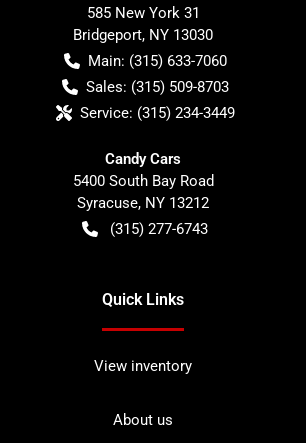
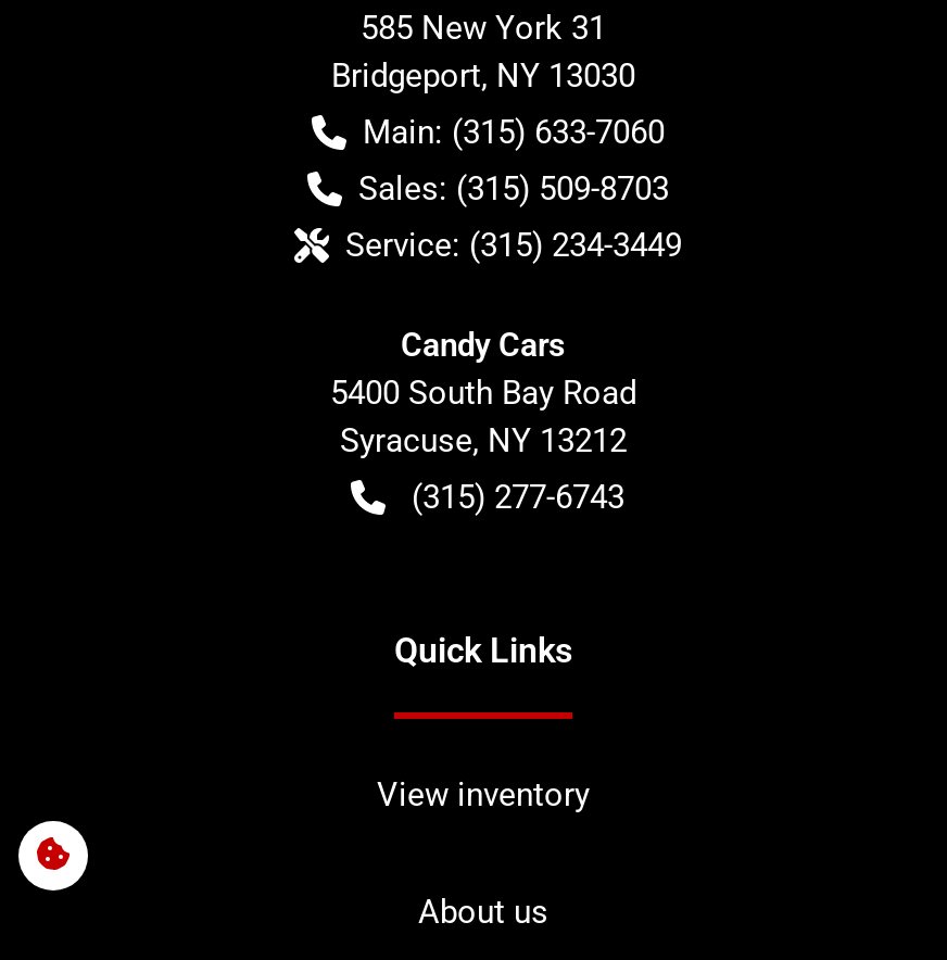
+ [image]
